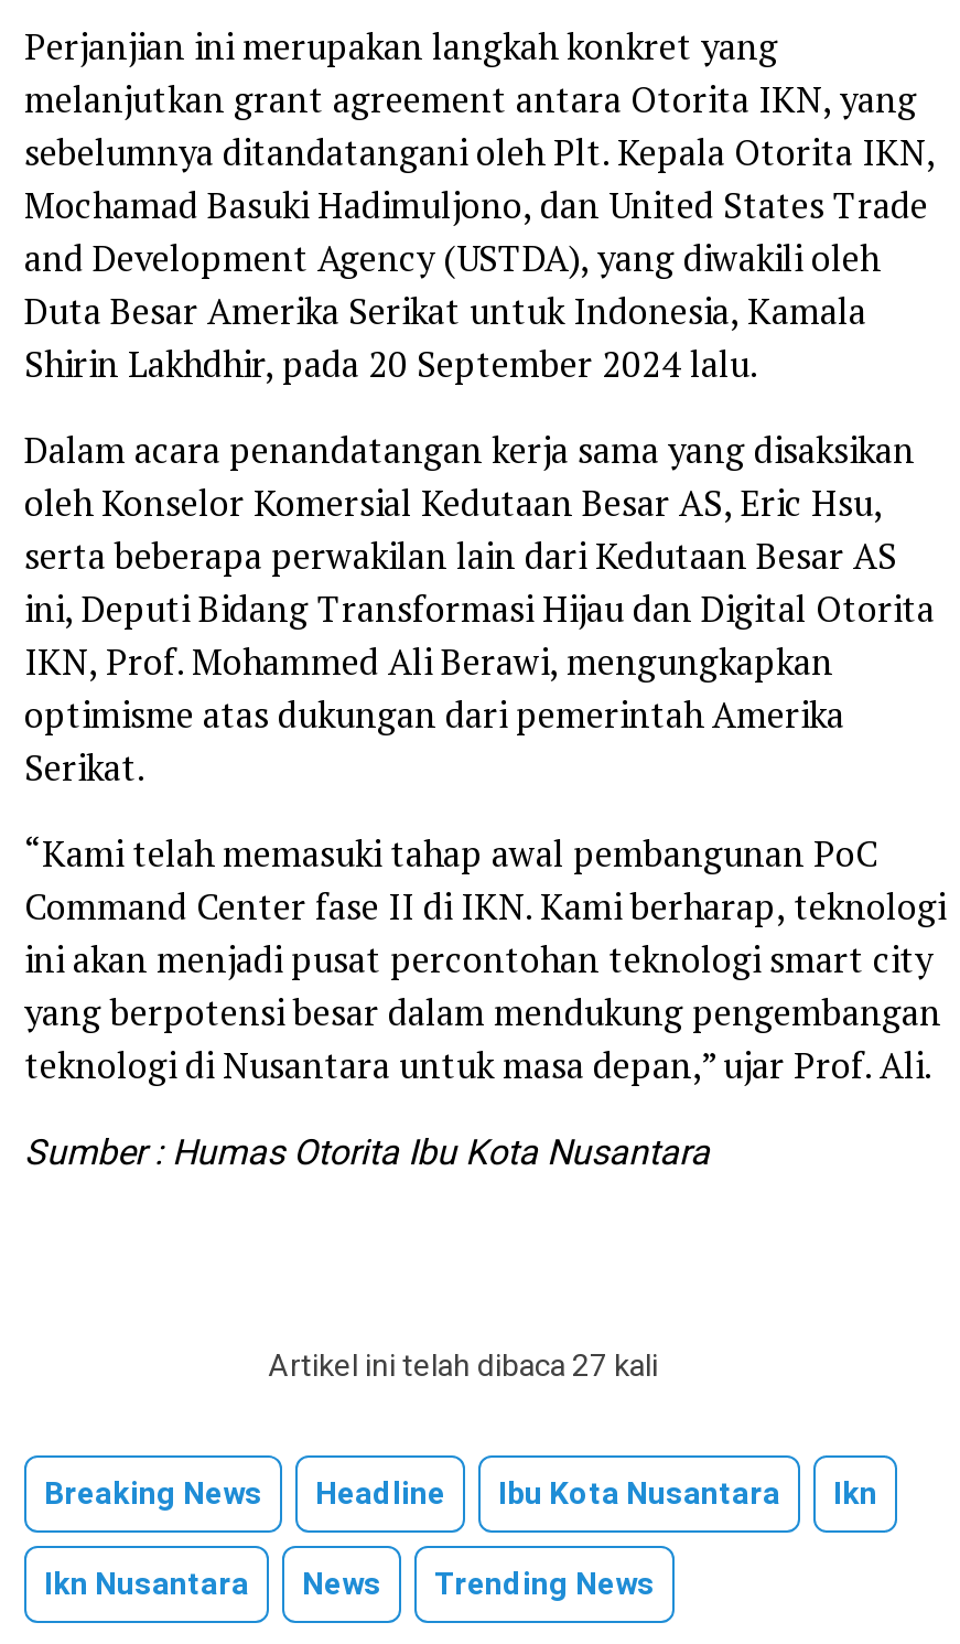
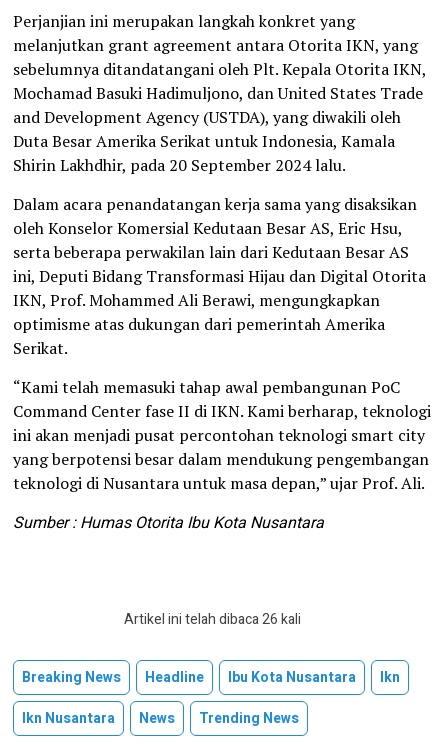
- Artikel ini telah dibaca 27 kali
+ Artikel ini telah dibaca 26 kali
